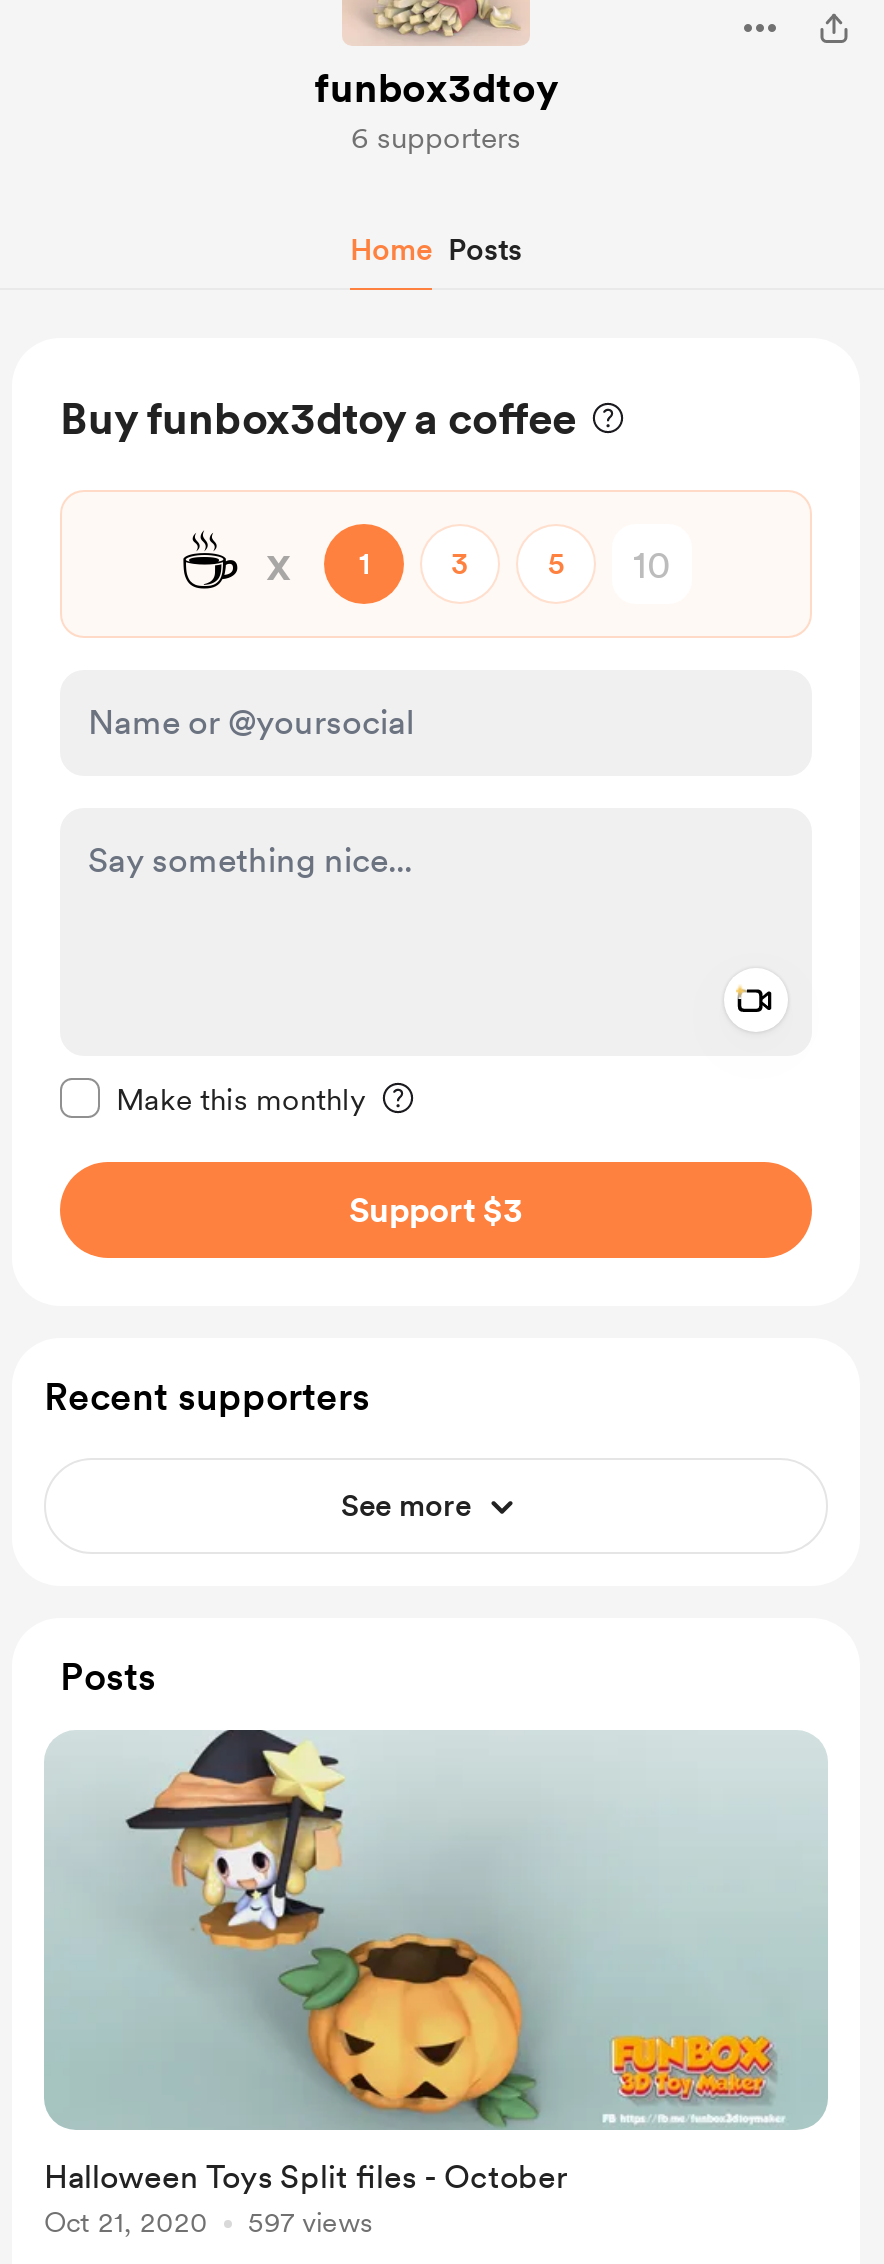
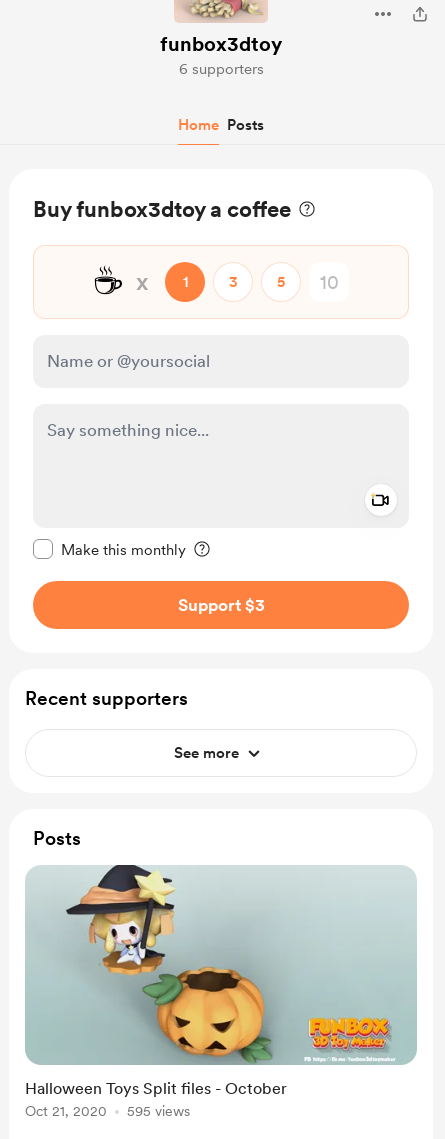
- Oct 21, 2020 597 views
+ Oct 21, 2020 595 views
